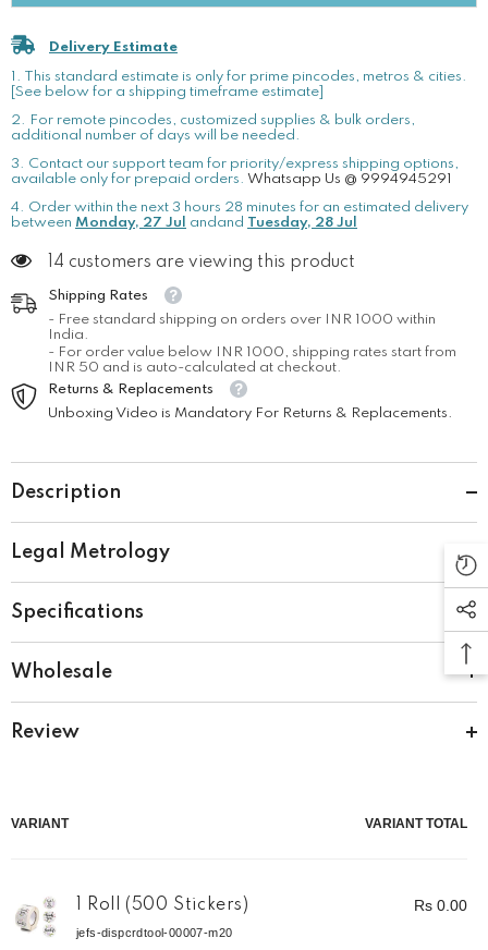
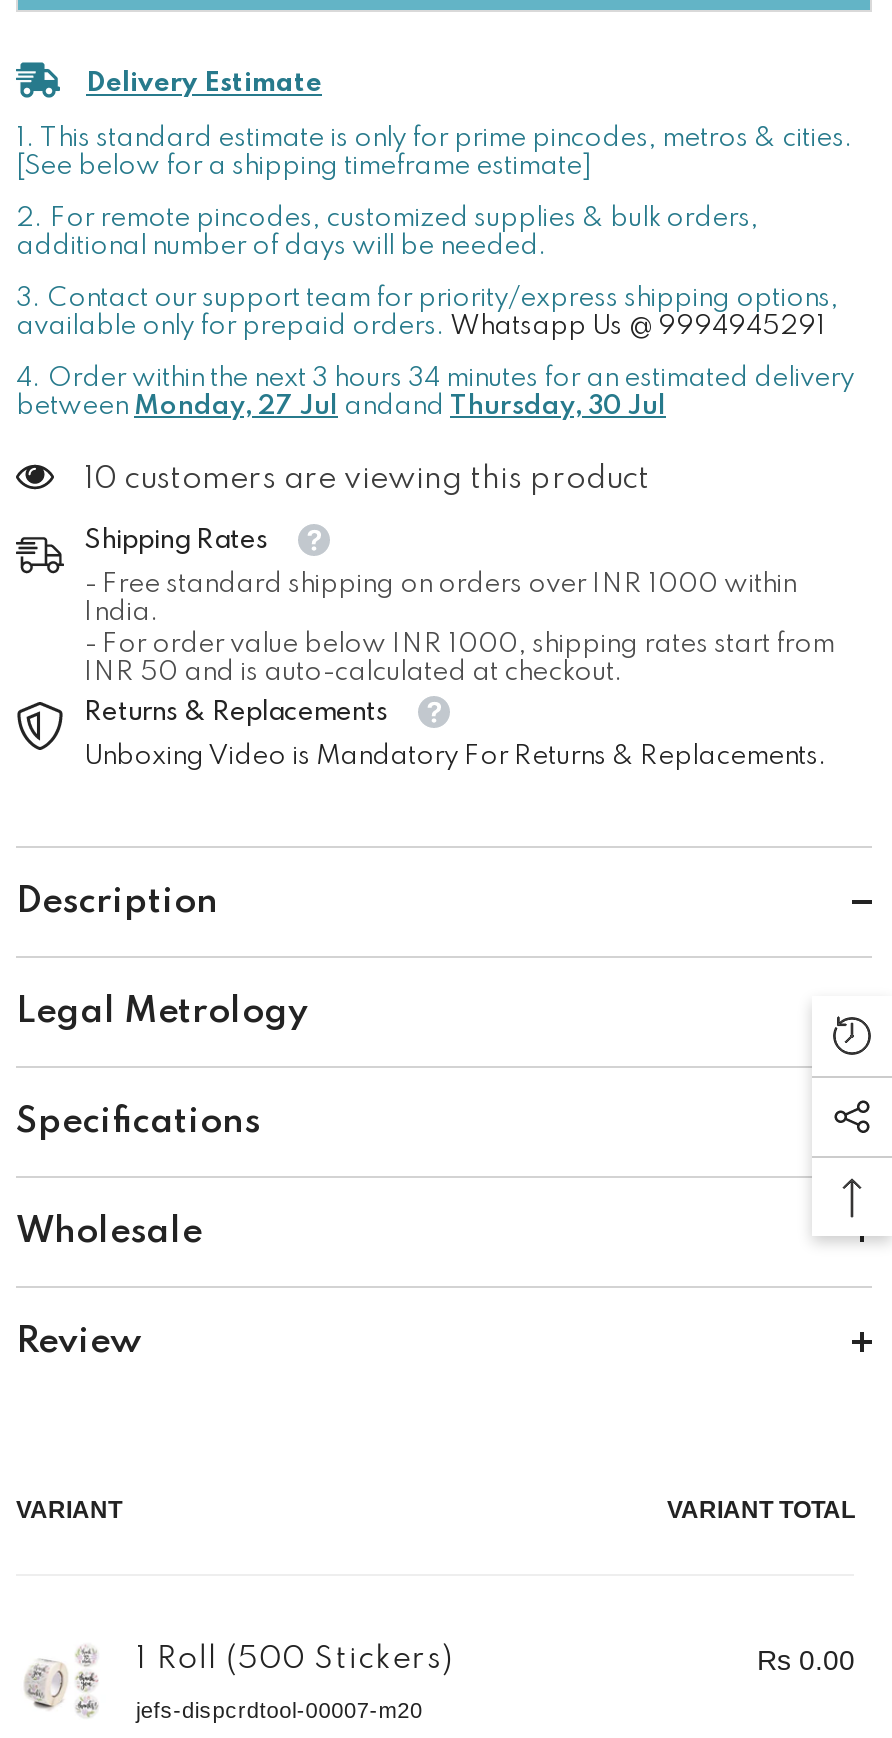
- 4. Order within the next 3 hours 28 minutes for an estimated delivery
+ 4. Order within the next 3 hours 34 minutes for an estimated delivery

- between Monday, 27 Jul andand Tuesday, 28 Jul
+ between Monday, 27 Jul andand Thursday, 30 Jul

- 14 customers are viewing this product
+ 10 customers are viewing this product
